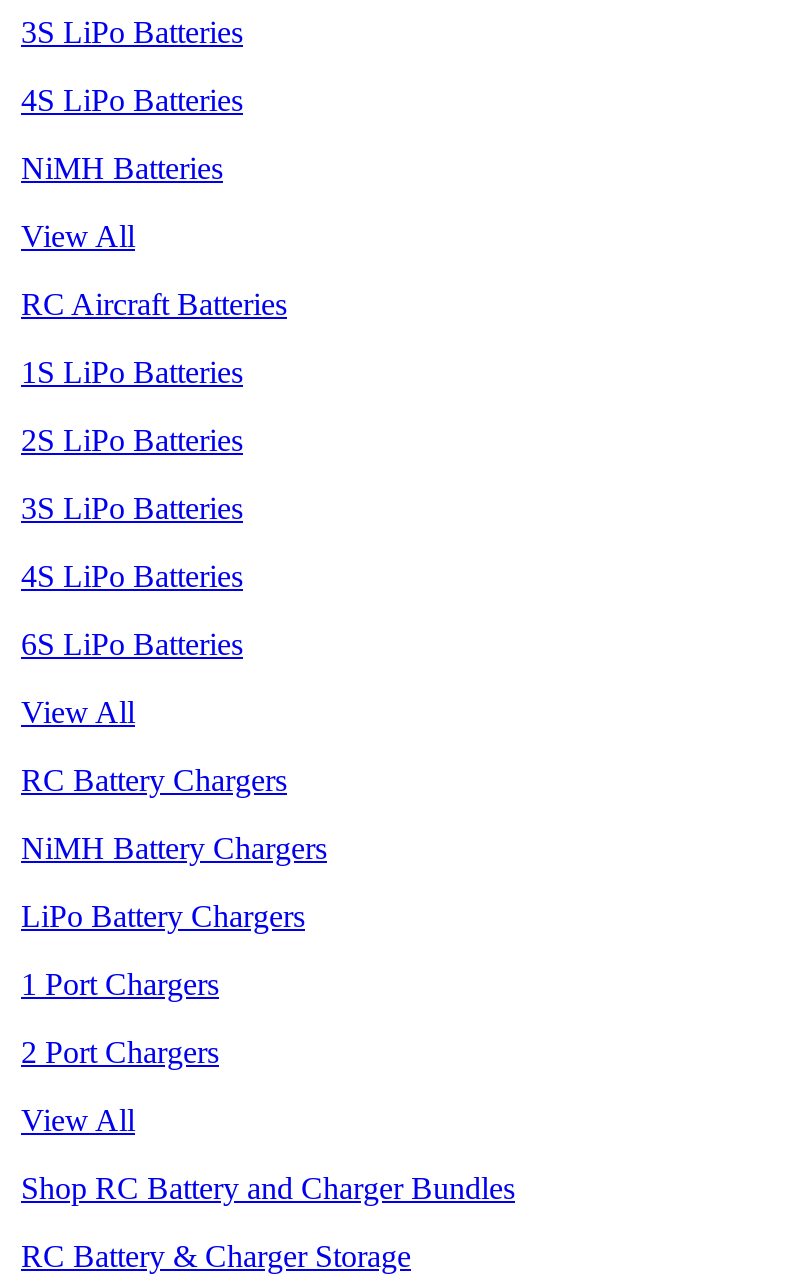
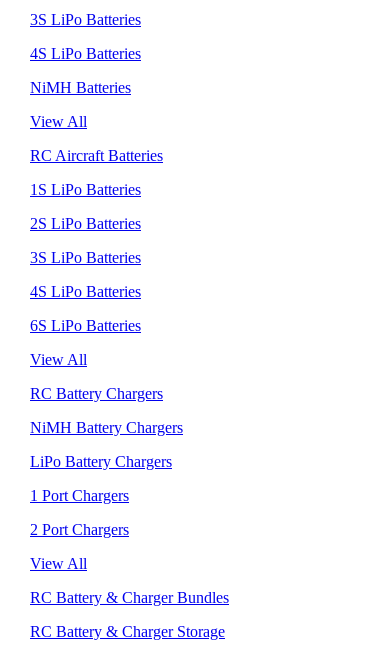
- Shop RC Battery and Charger Bundles
+ RC Battery & Charger Bundles
